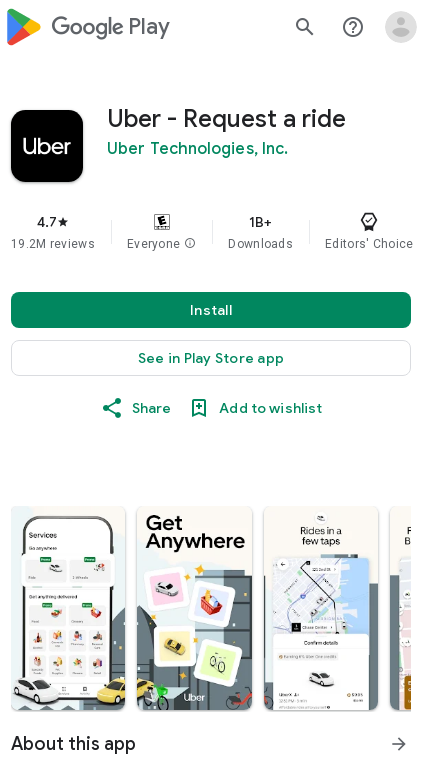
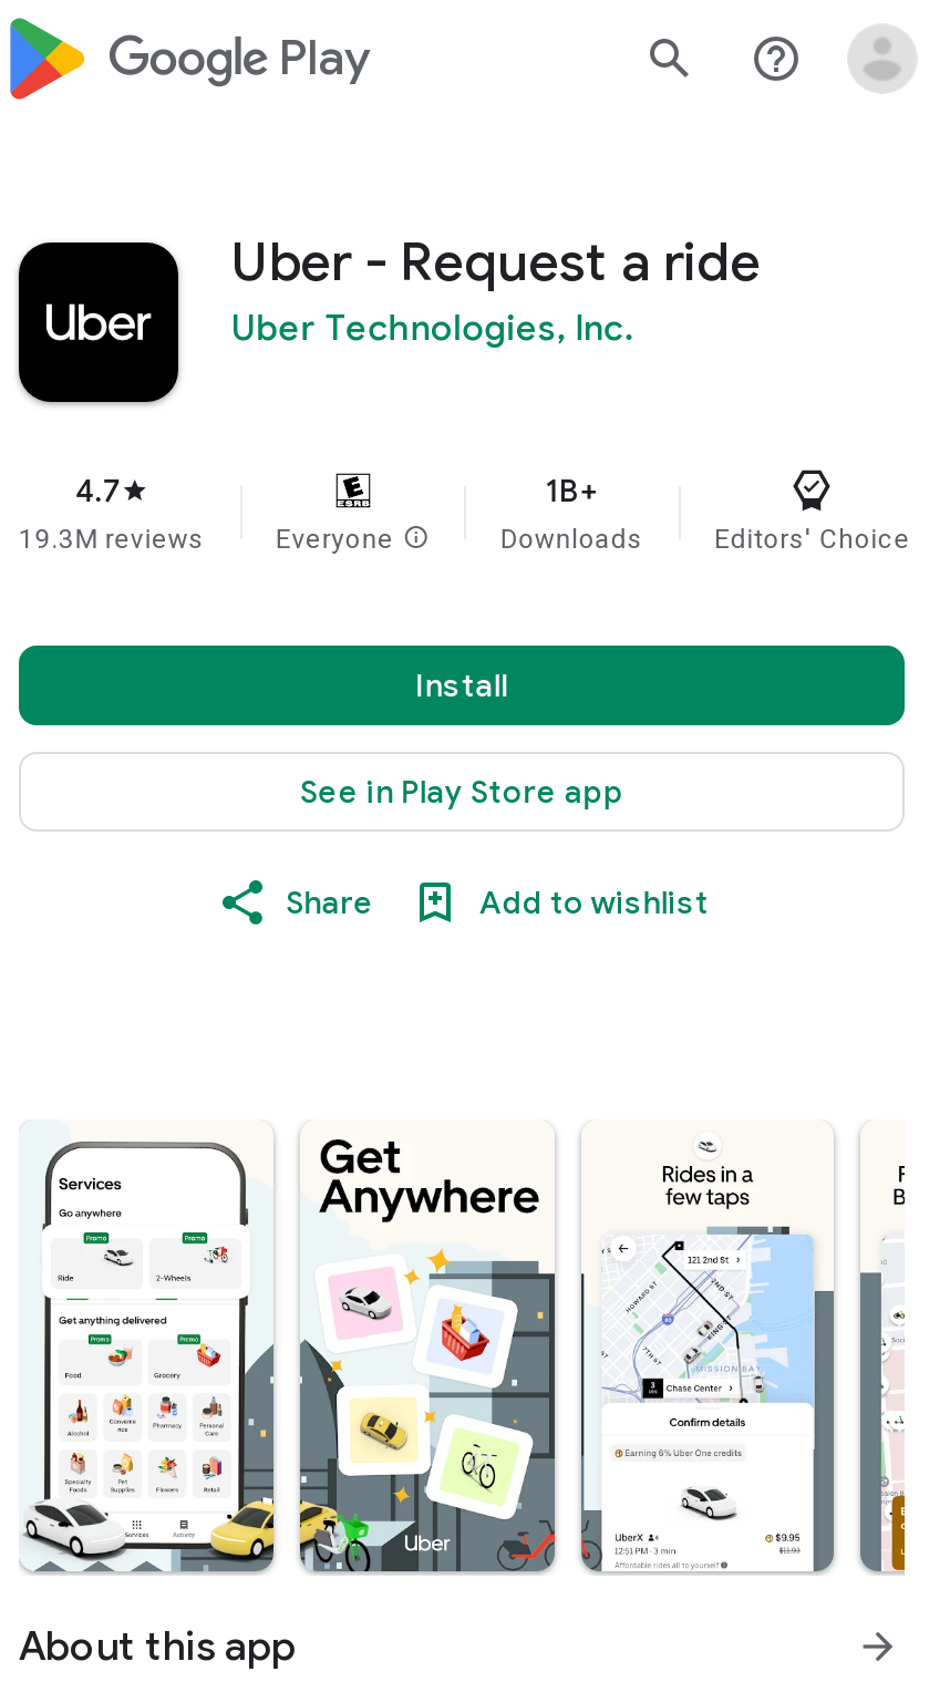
- 19.2M reviews
+ 19.3M reviews
